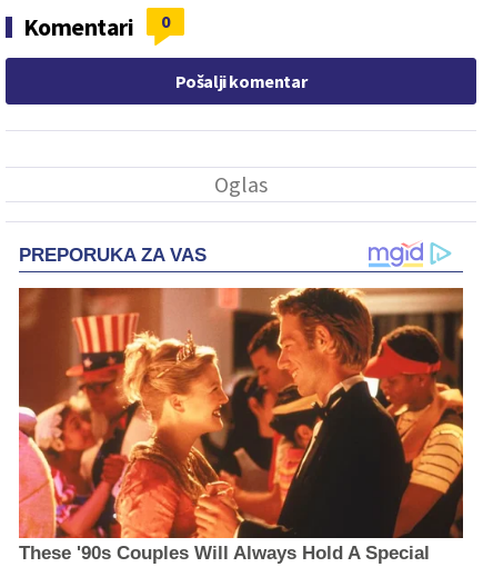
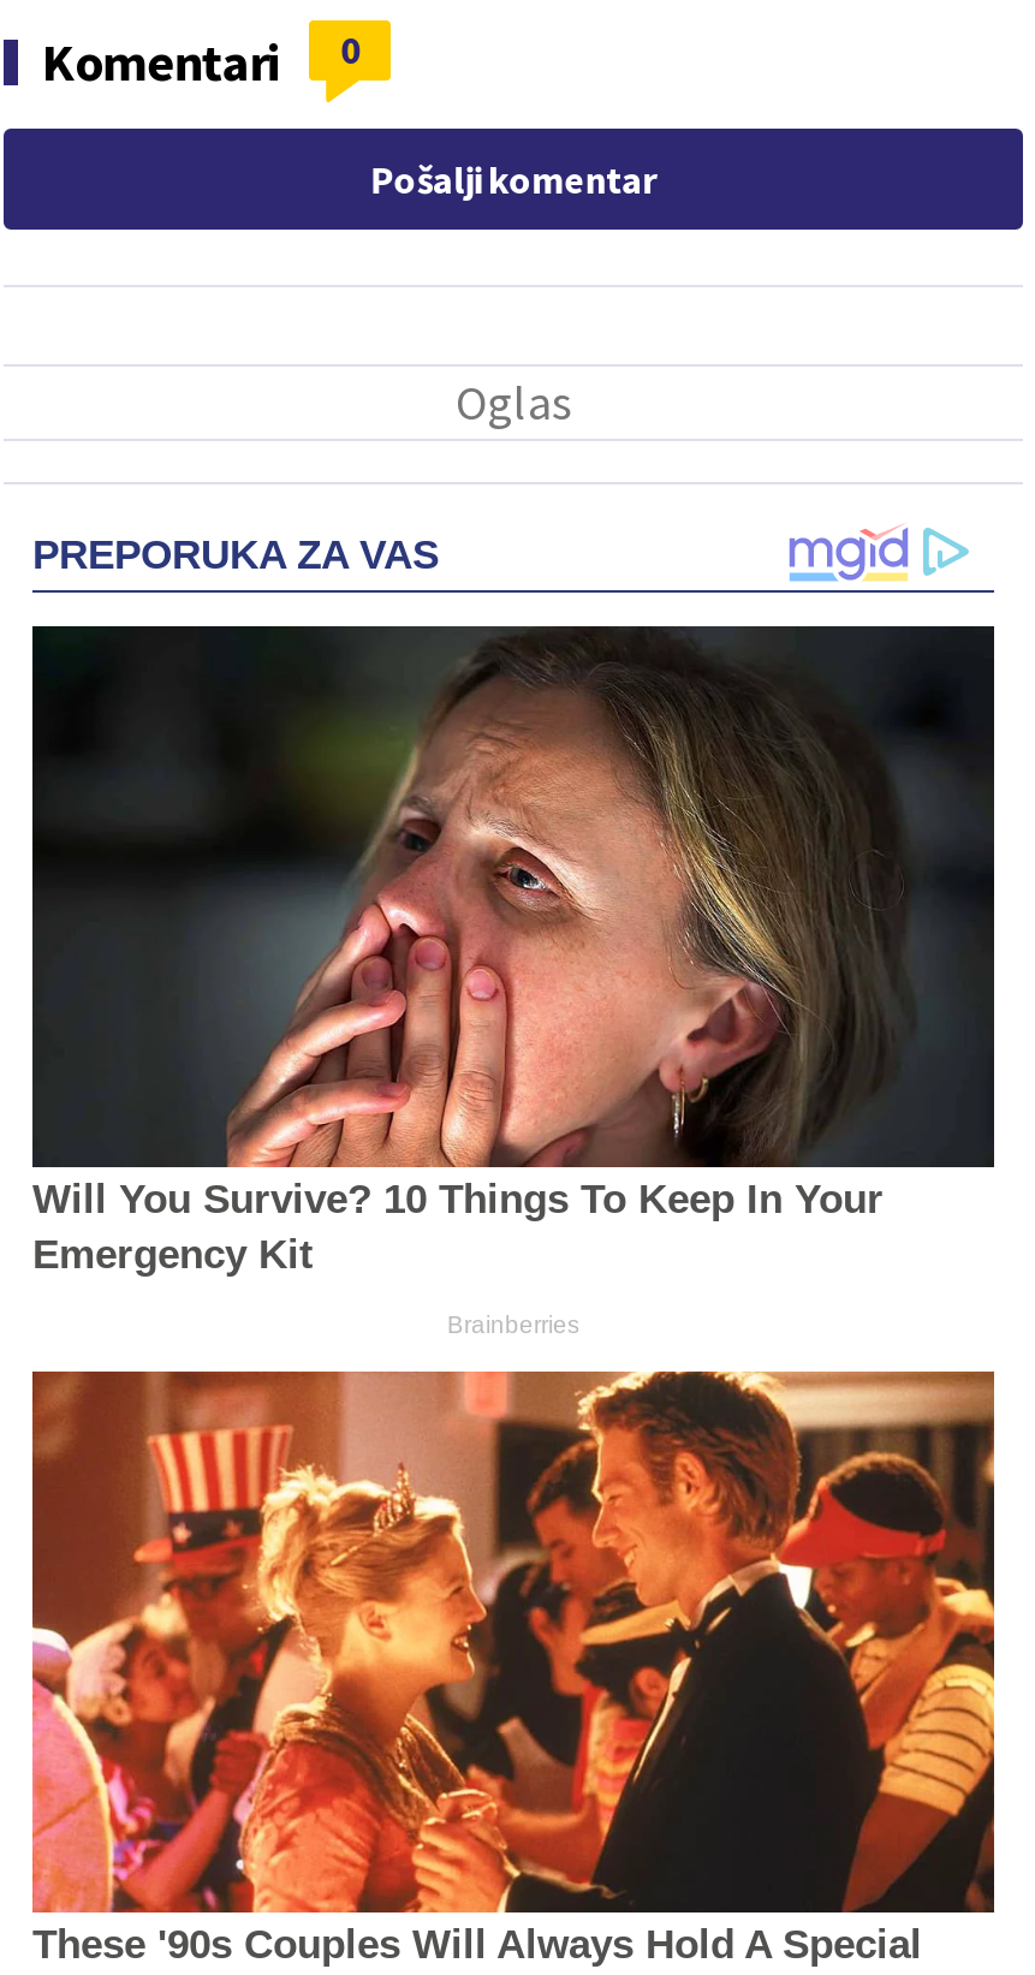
+ [image]
+ Will You Survive? 10 Things To Keep In Your
+ Emergency Kit
+ Brainberries
